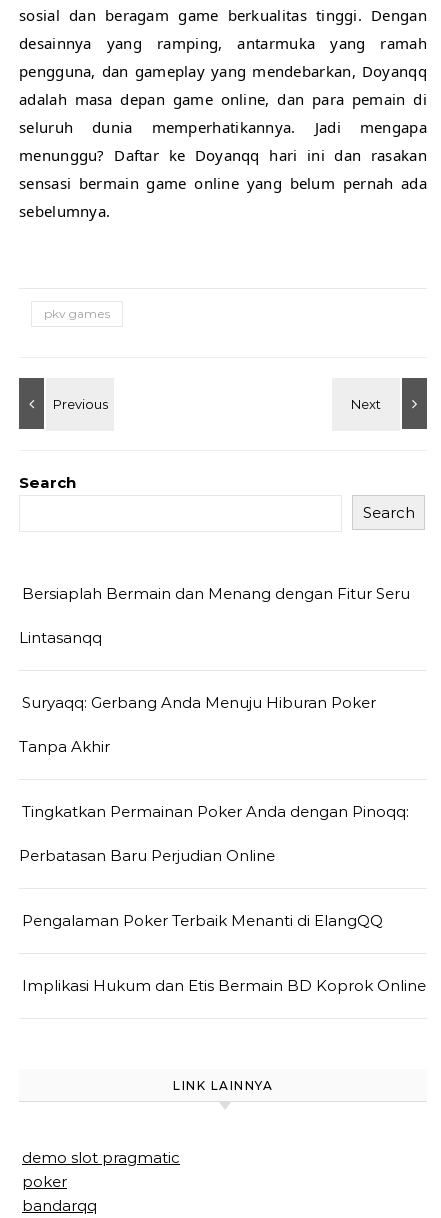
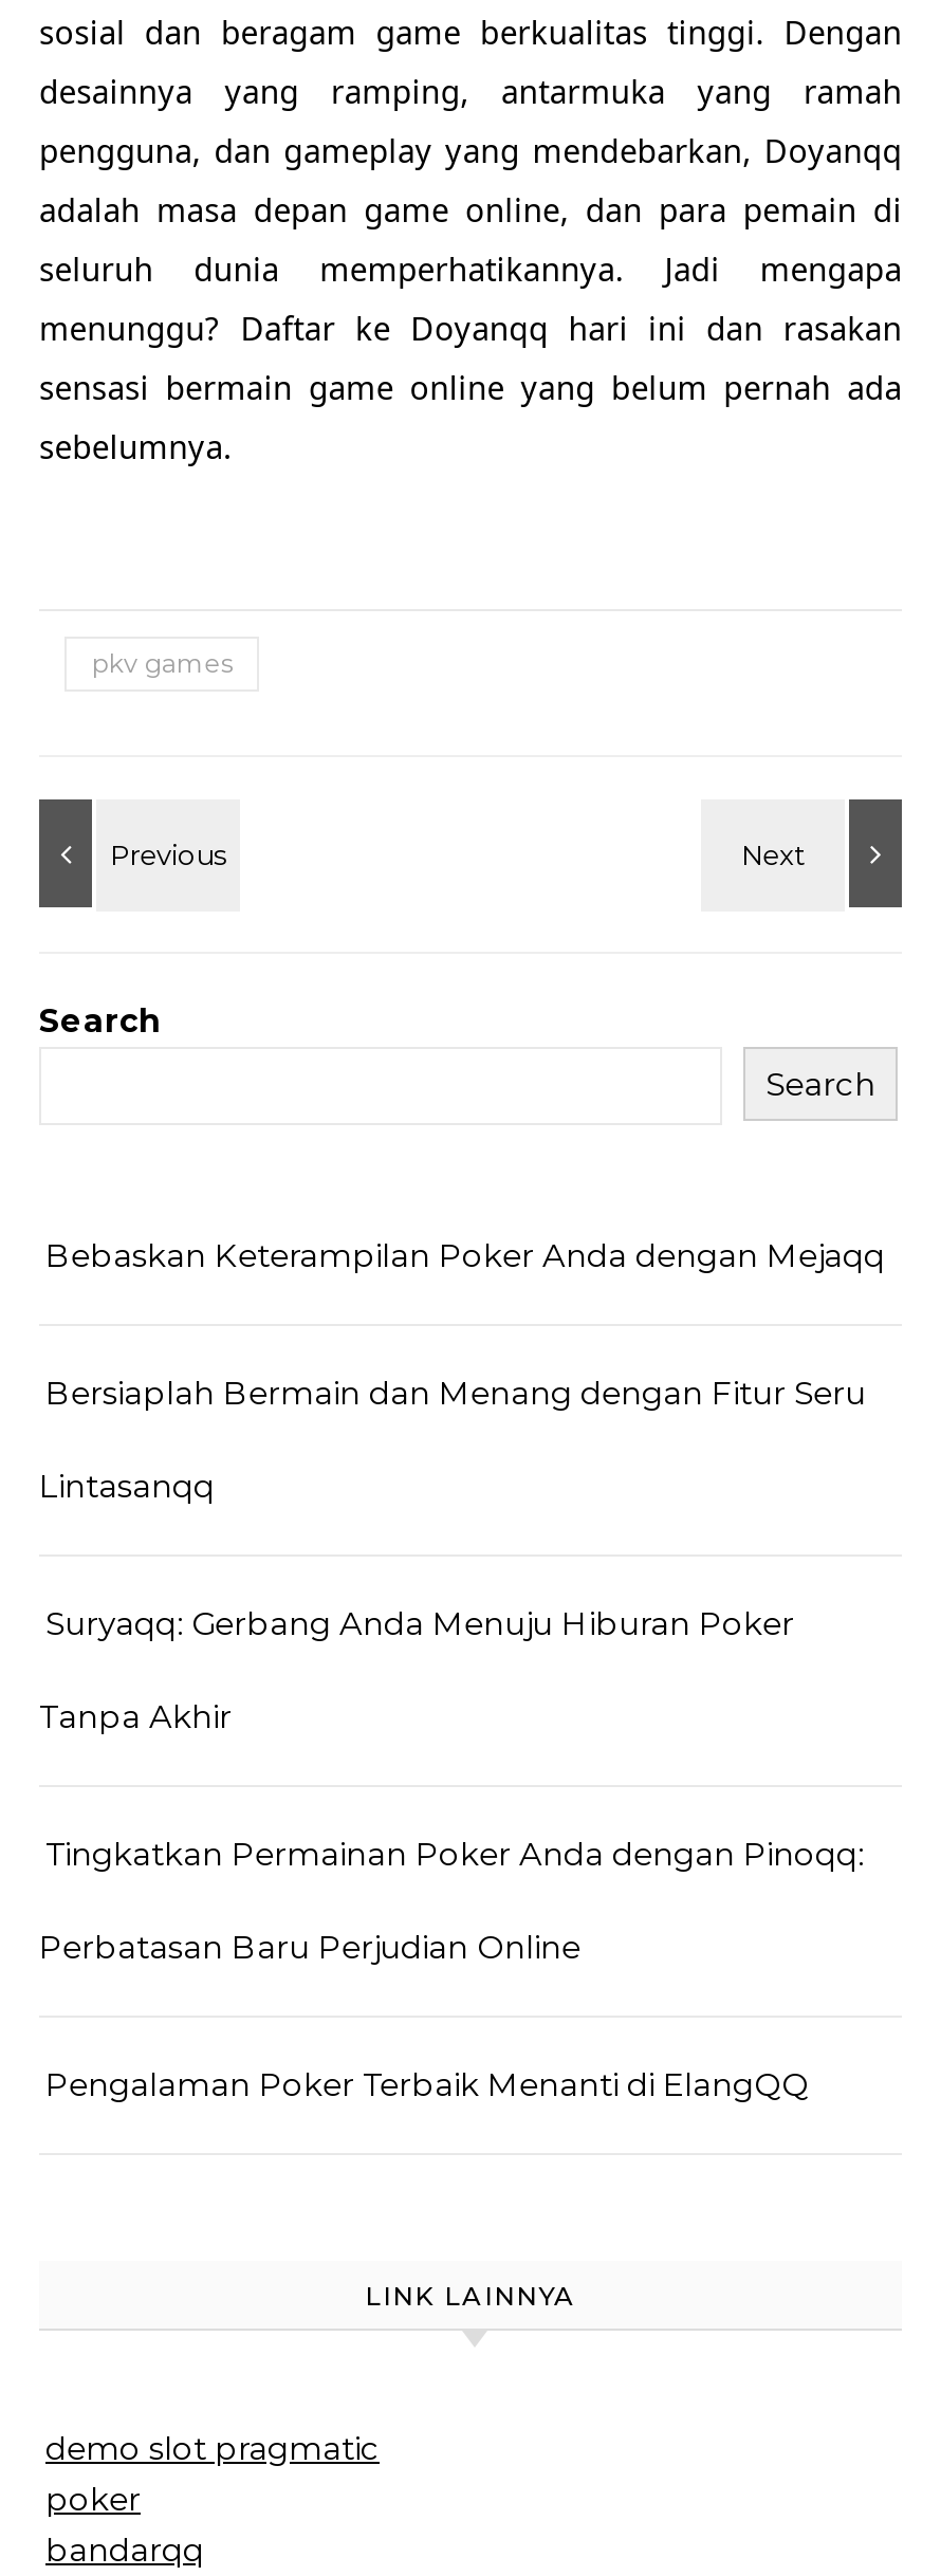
+ Bebaskan Keterampilan Poker Anda dengan Mejaqq

moved down: Bersiaplah Bermain dan Menang dengan Fitur Seru | Lintasanqq | Suryaqq: Gerbang Anda Menuju Hiburan Poker | Tanpa Akhir | Tingkatkan Permainan Poker Anda dengan Pinoqq: | Perbatasan Baru Perjudian Online | Pengalaman Poker Terbaik Menanti di ElangQQ

- Implikasi Hukum dan Etis Bermain BD Koprok Online
